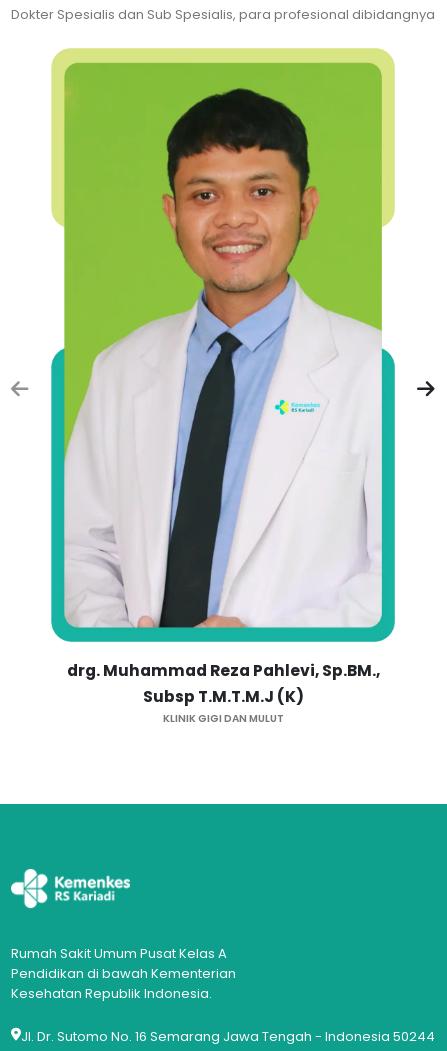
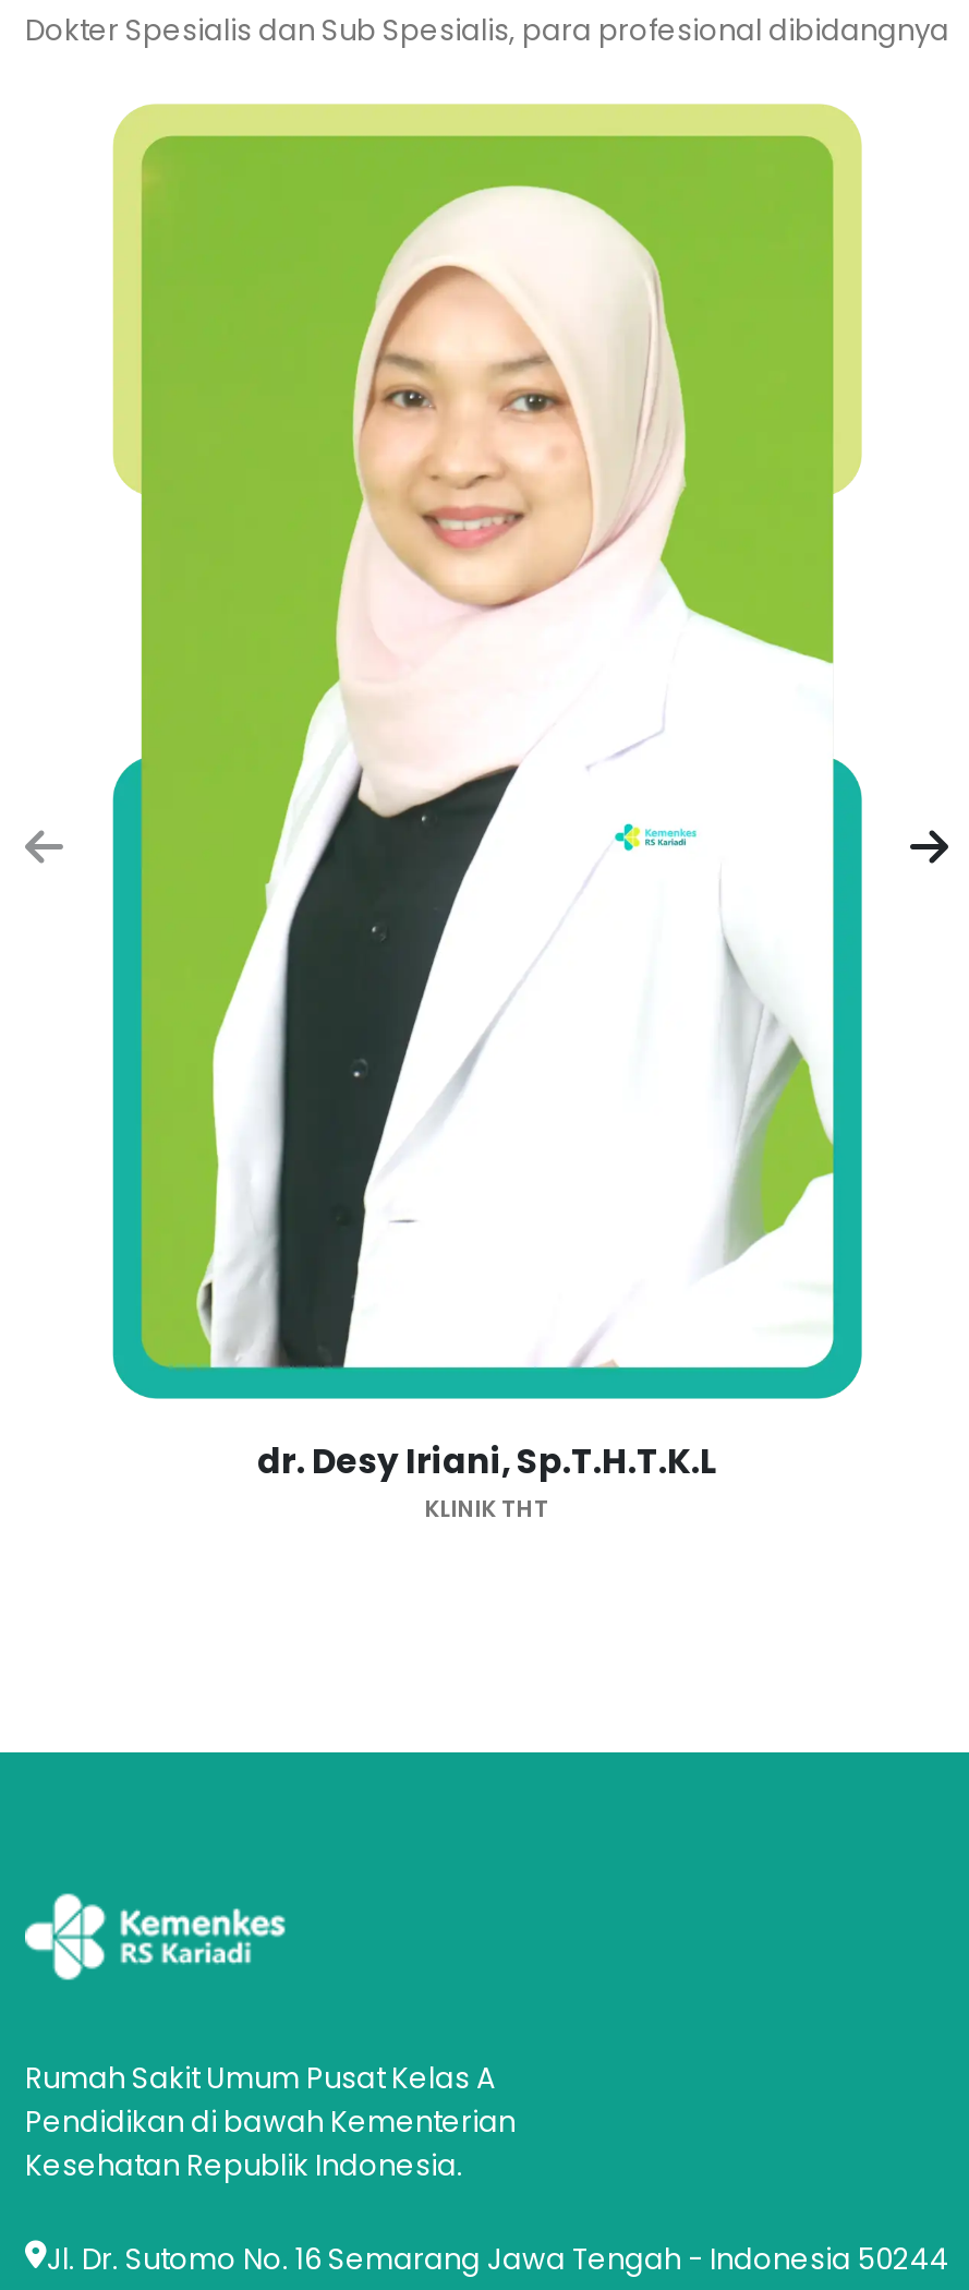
- [image]
- drg. Muhammad Reza Pahlevi, Sp.BM.,
- Subsp T.M.T.M.J (K)
- KLINIK GIGI DAN MULUT
+ [image]
+ dr. Desy Iriani, Sp.T.H.T.K.L
+ KLINIK THT
